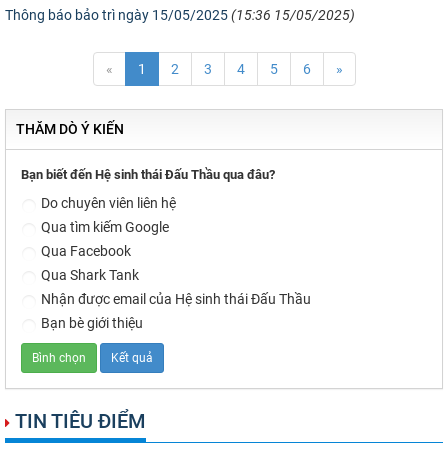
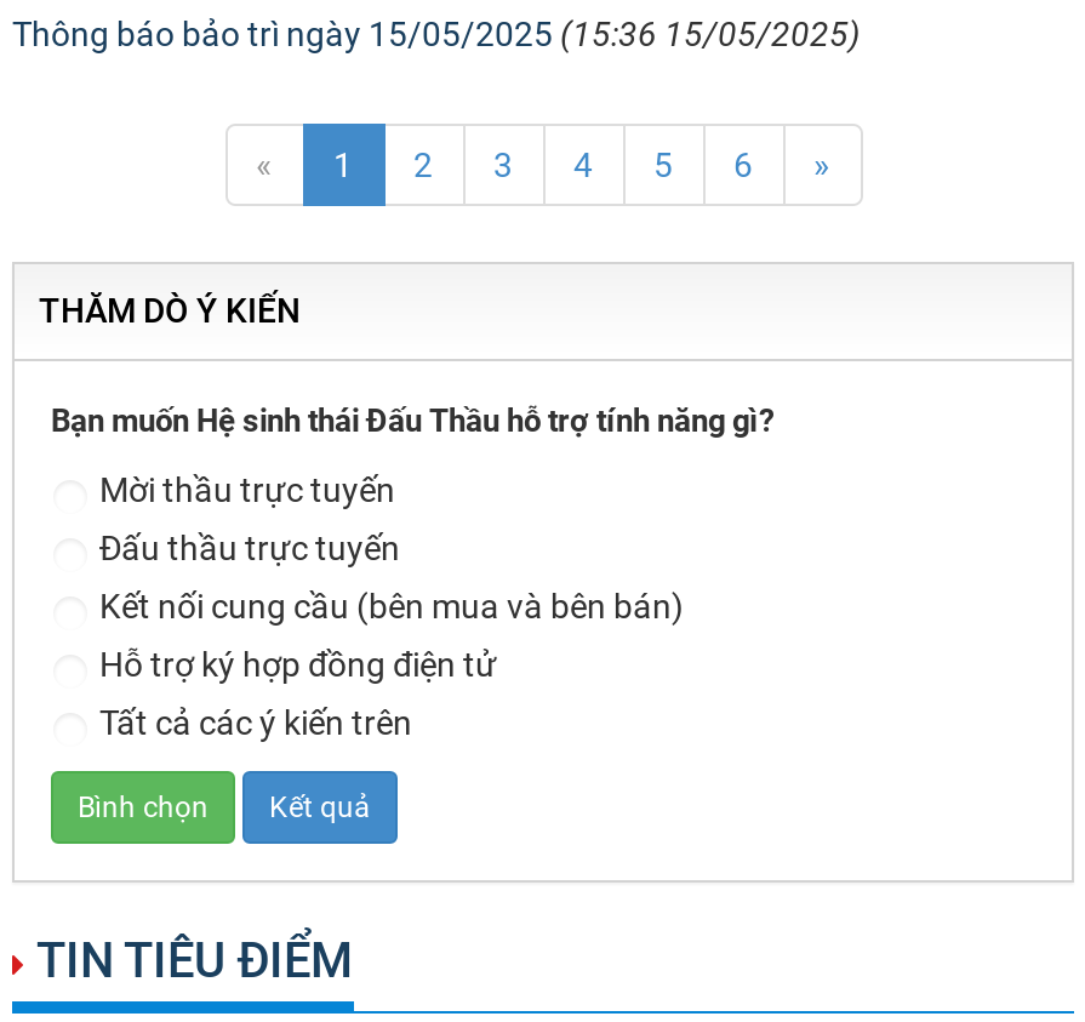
- Bạn biết đến Hệ sinh thái Đấu Thầu qua đâu?
- Do chuyên viên liên hệ
- Qua tìm kiếm Google
- Qua Facebook
- Qua Shark Tank
- Nhận được email của Hệ sinh thái Đấu Thầu
- Bạn bè giới thiệu
+ Bạn muốn Hệ sinh thái Đấu Thầu hỗ trợ tính năng gì?
+ Mời thầu trực tuyến
+ Đấu thầu trực tuyến
+ Kết nối cung cầu (bên mua và bên bán)
+ Hỗ trợ ký hợp đồng điện tử
+ Tất cả các ý kiến trên
